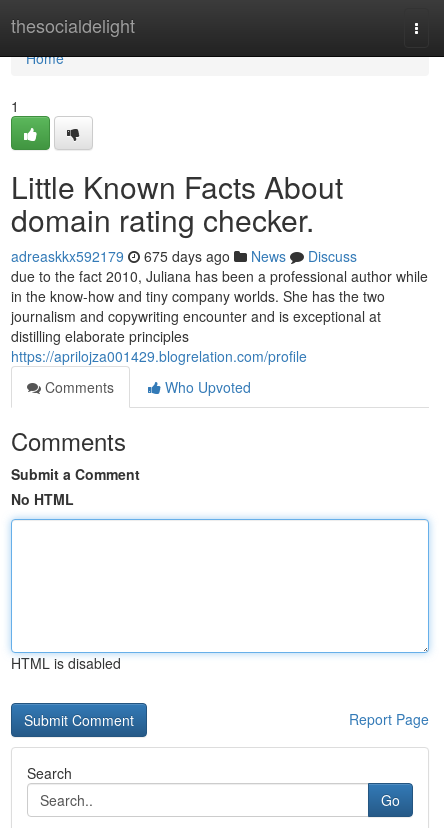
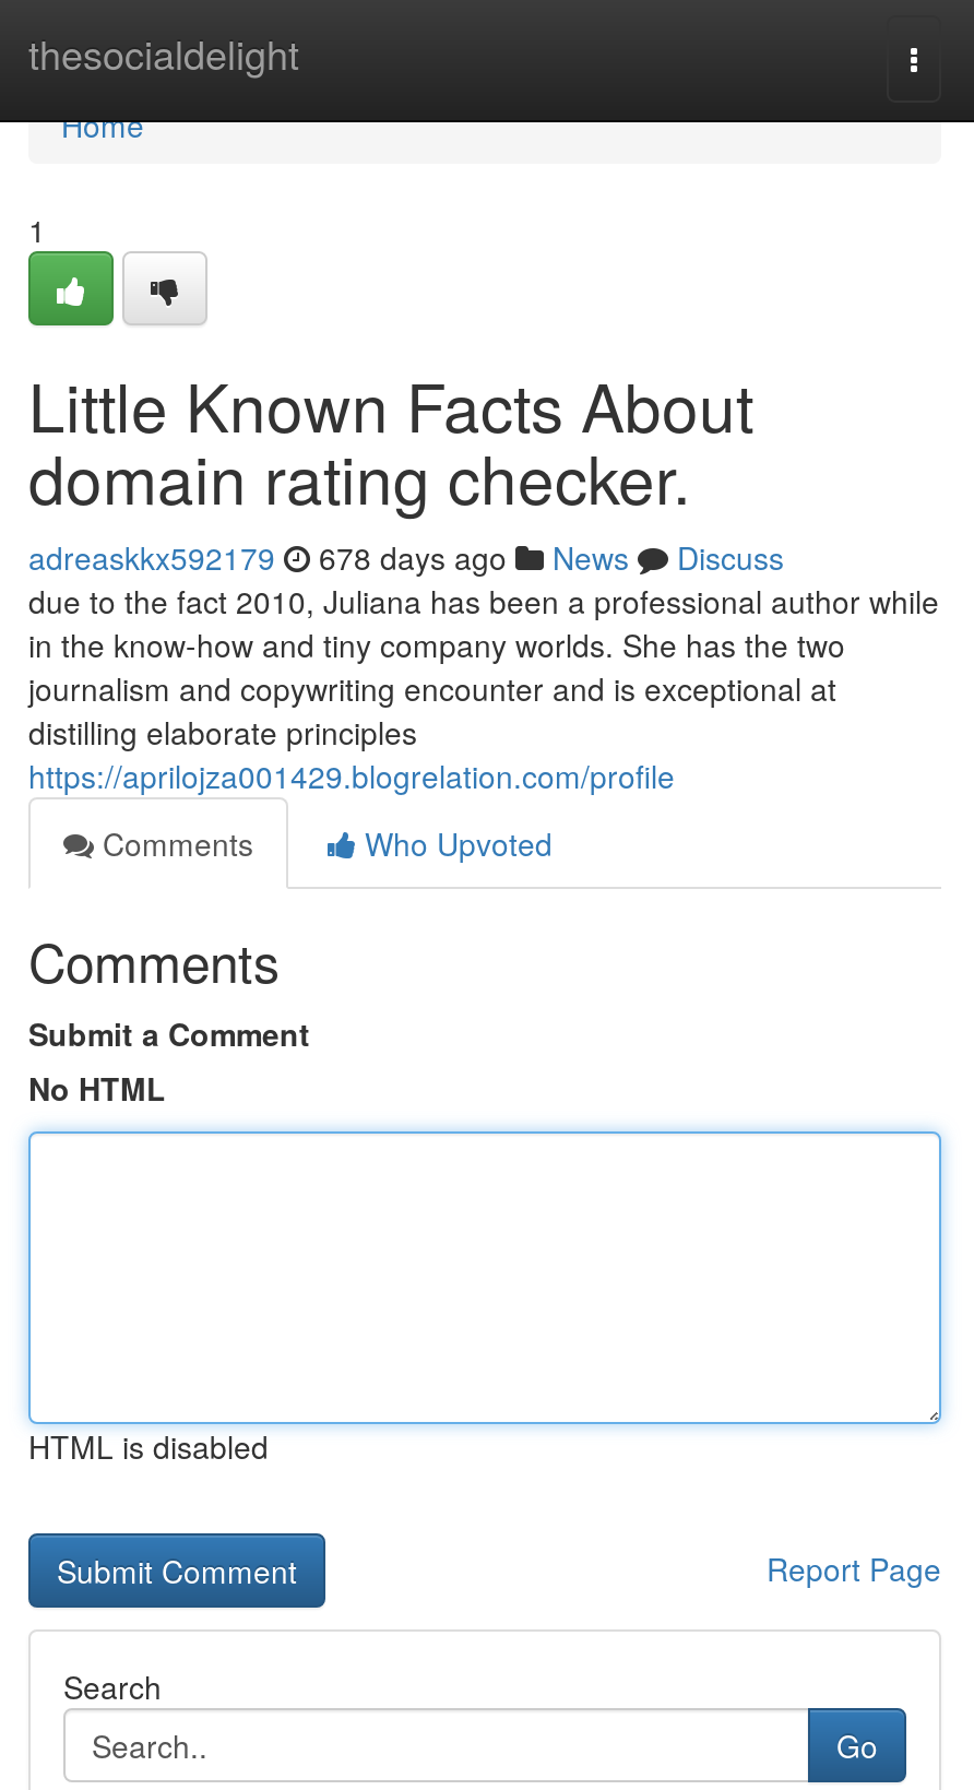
- adreaskkx592179 675 days ago News Discuss
+ adreaskkx592179 678 days ago News Discuss
